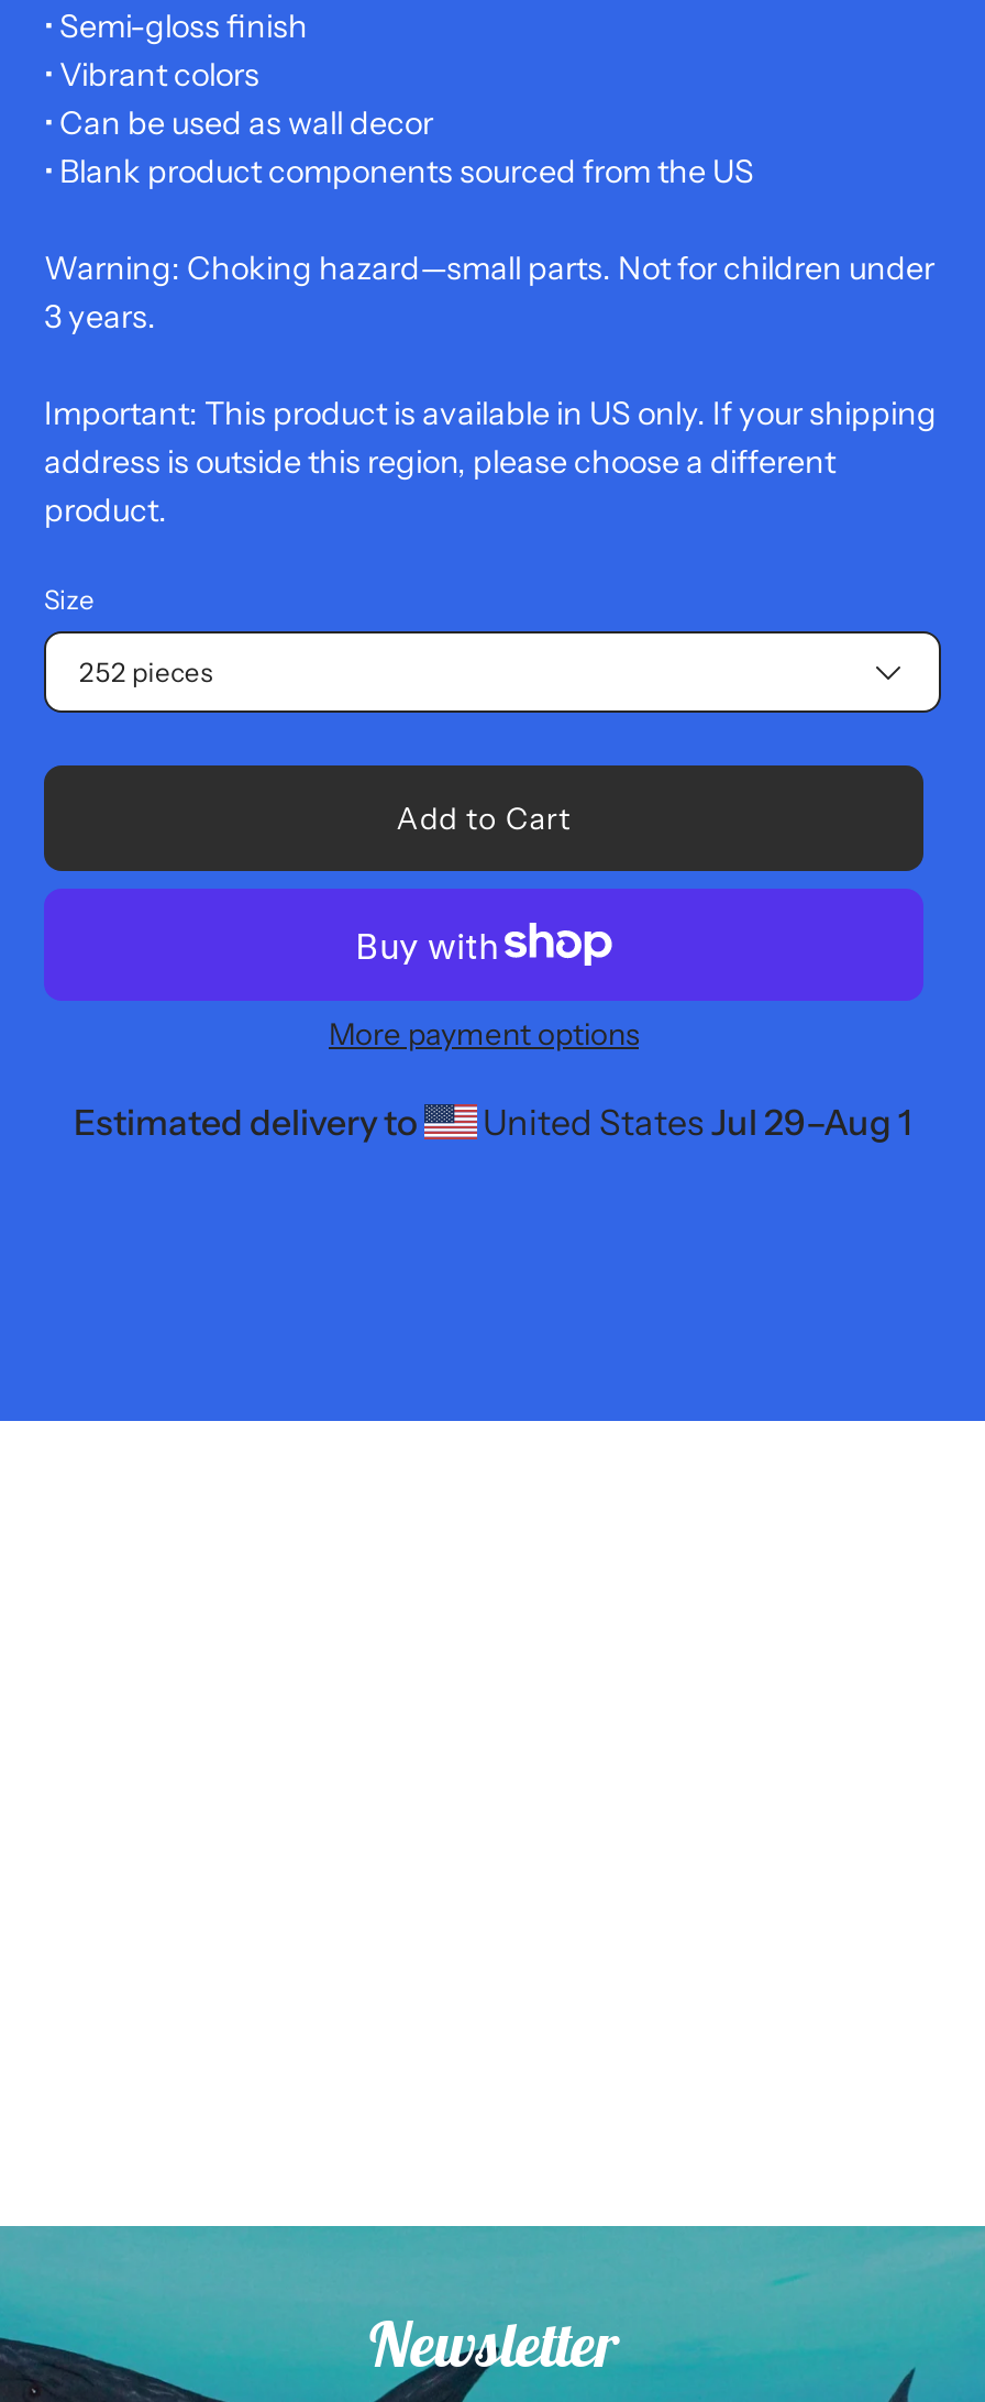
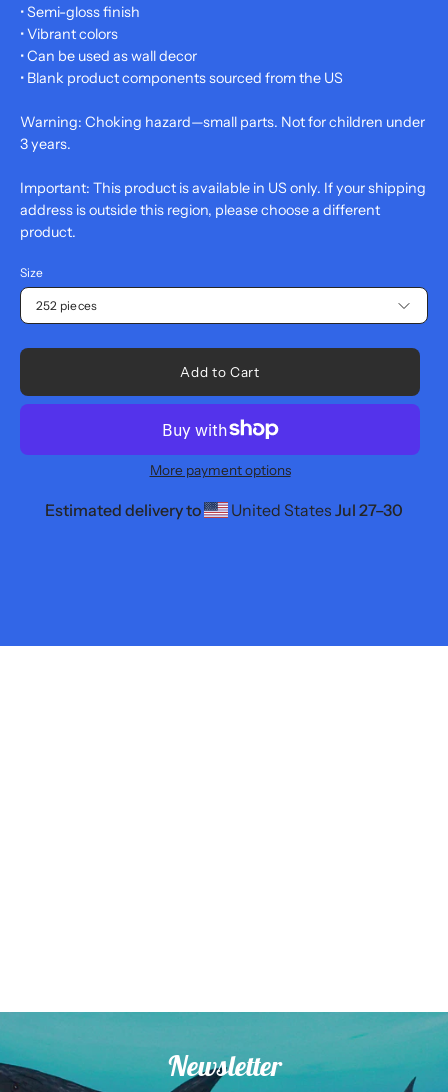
- United States Jul 29–Aug 1
+ United States Jul 27–30
